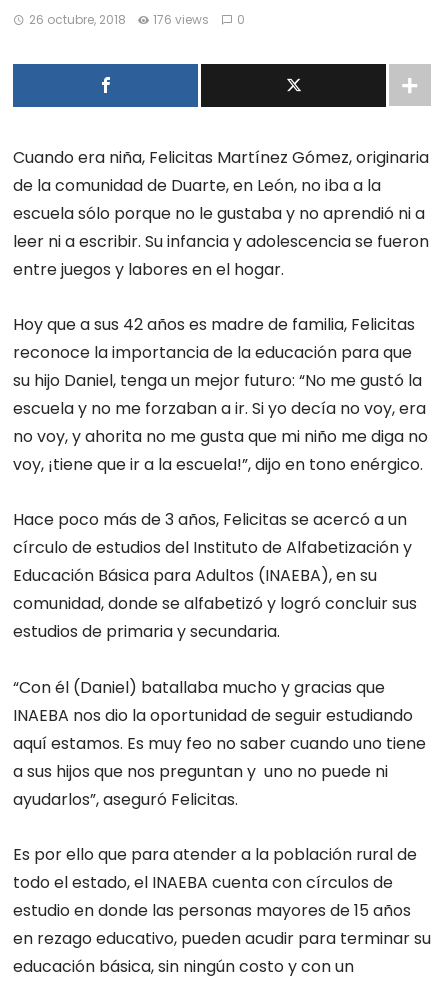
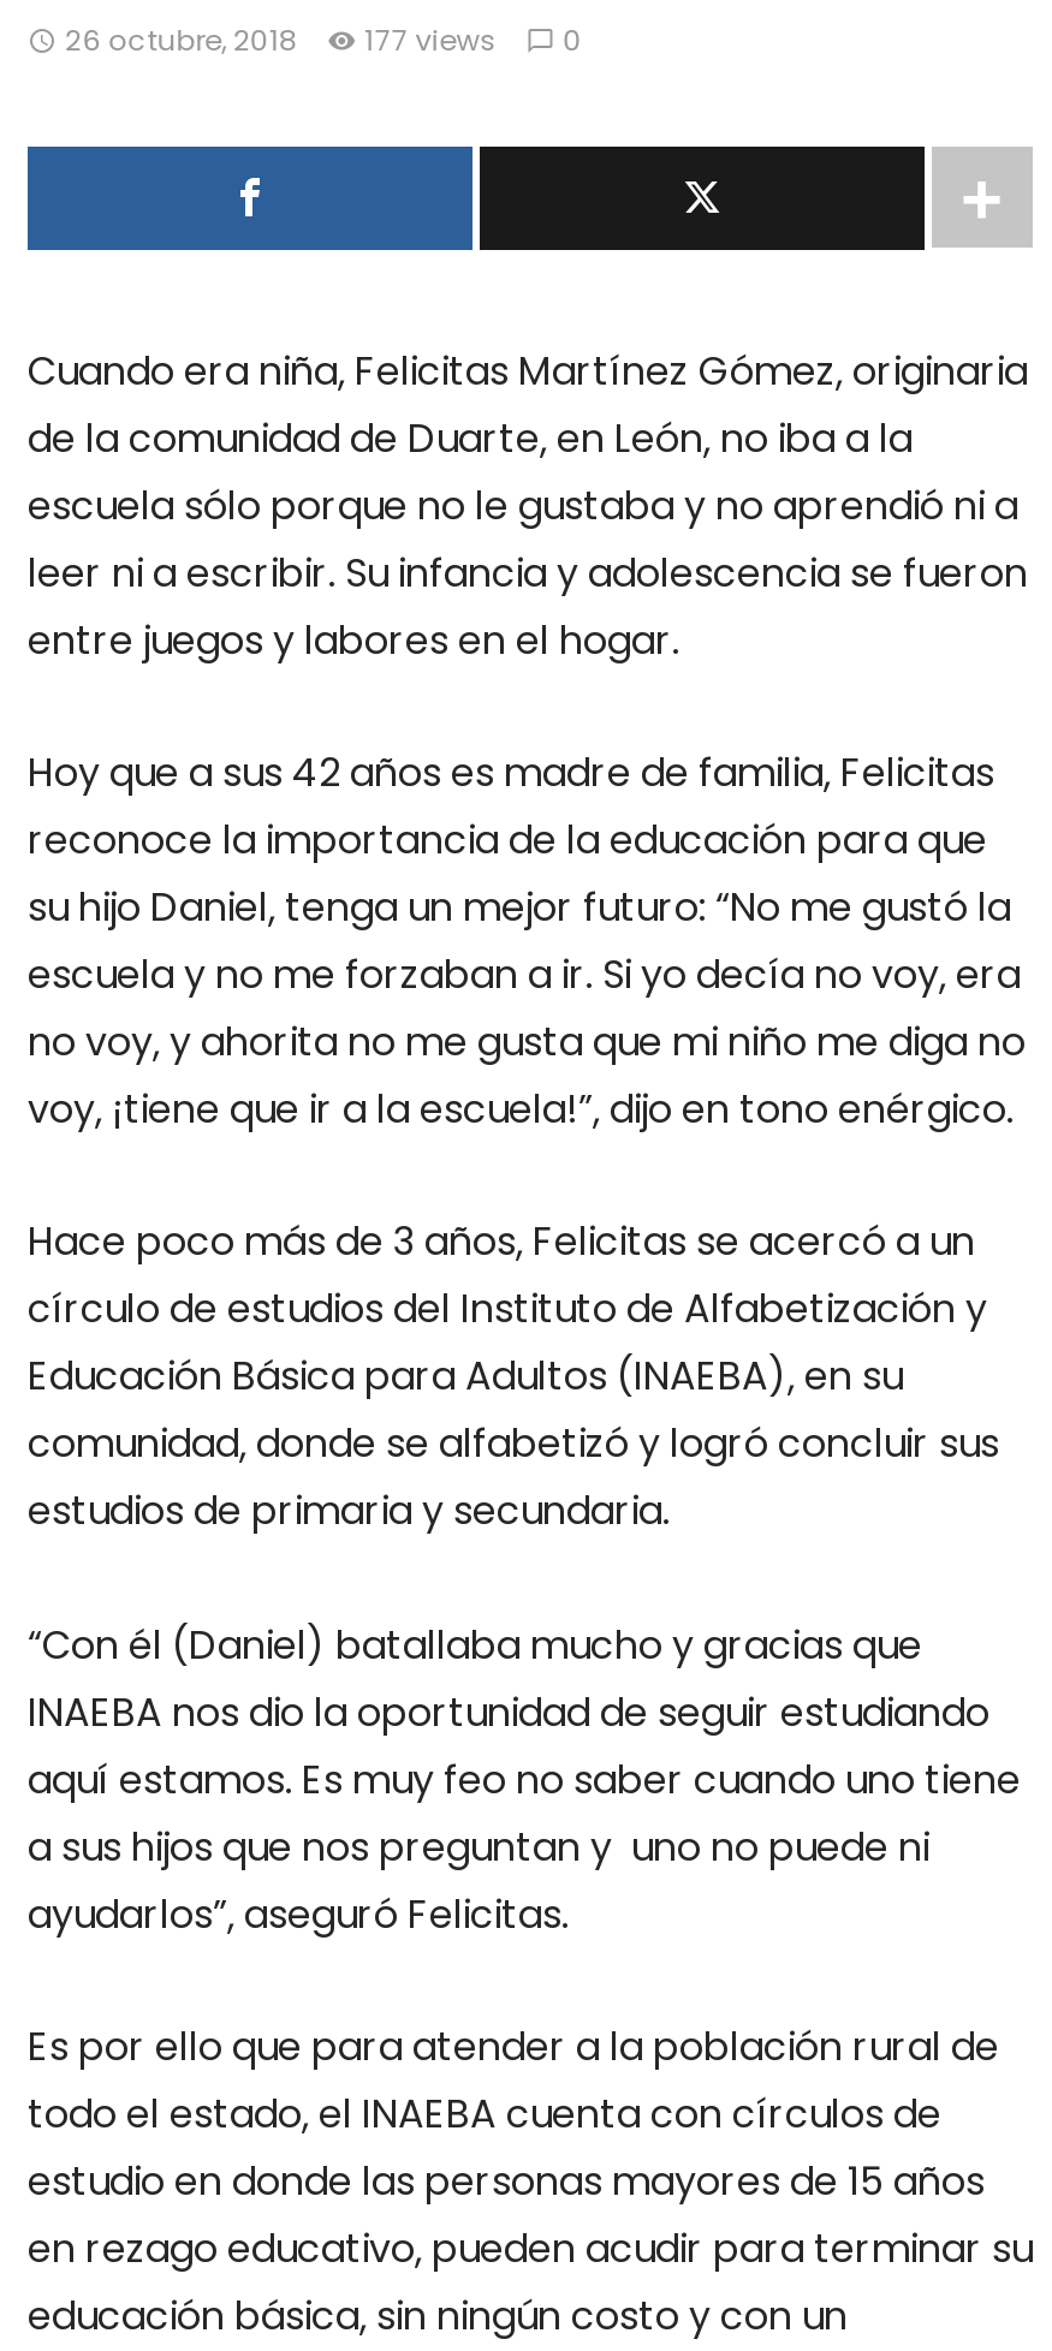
- 26 octubre, 2018 176 views 0
+ 26 octubre, 2018 177 views 0
